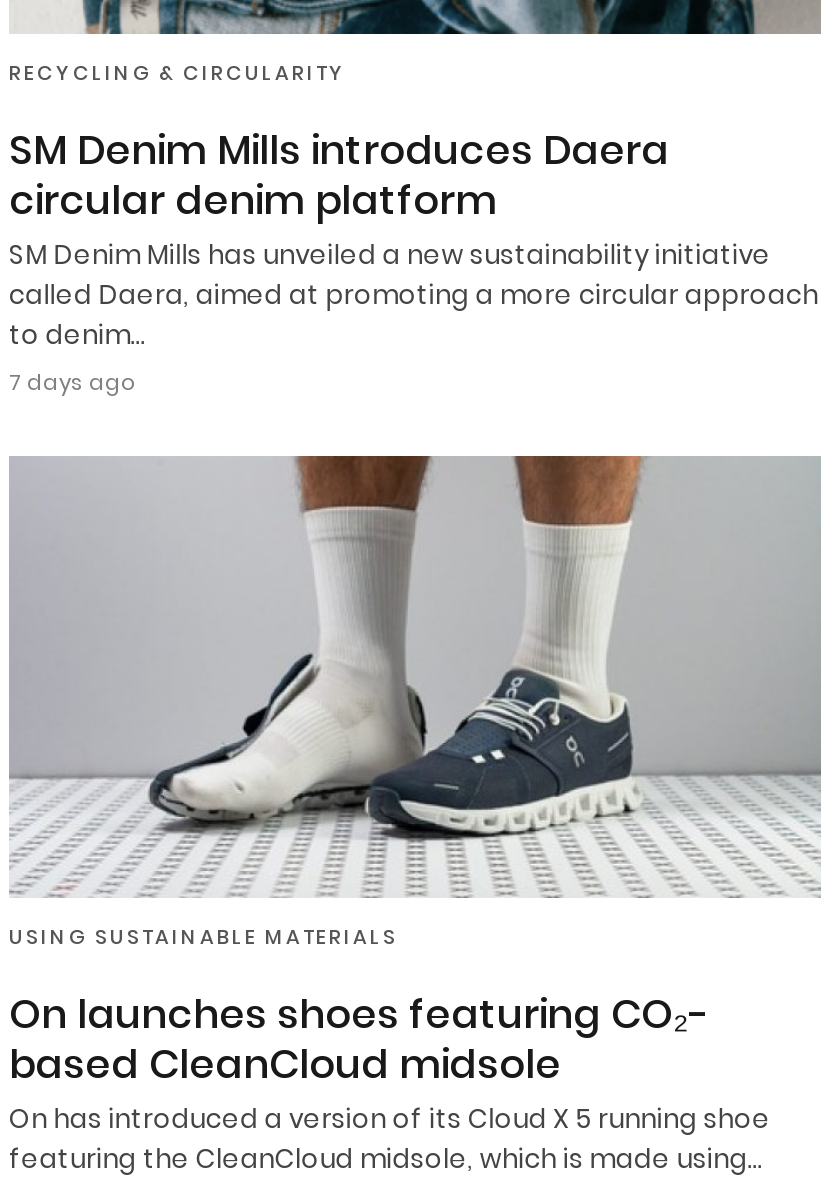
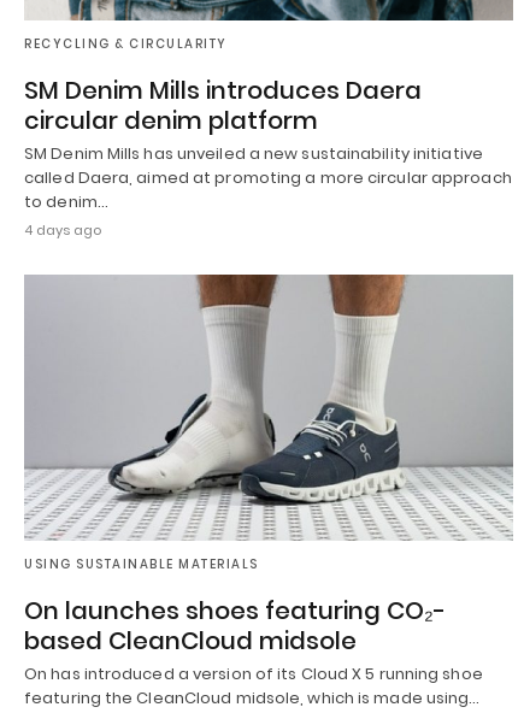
- 7 days ago
+ 4 days ago
